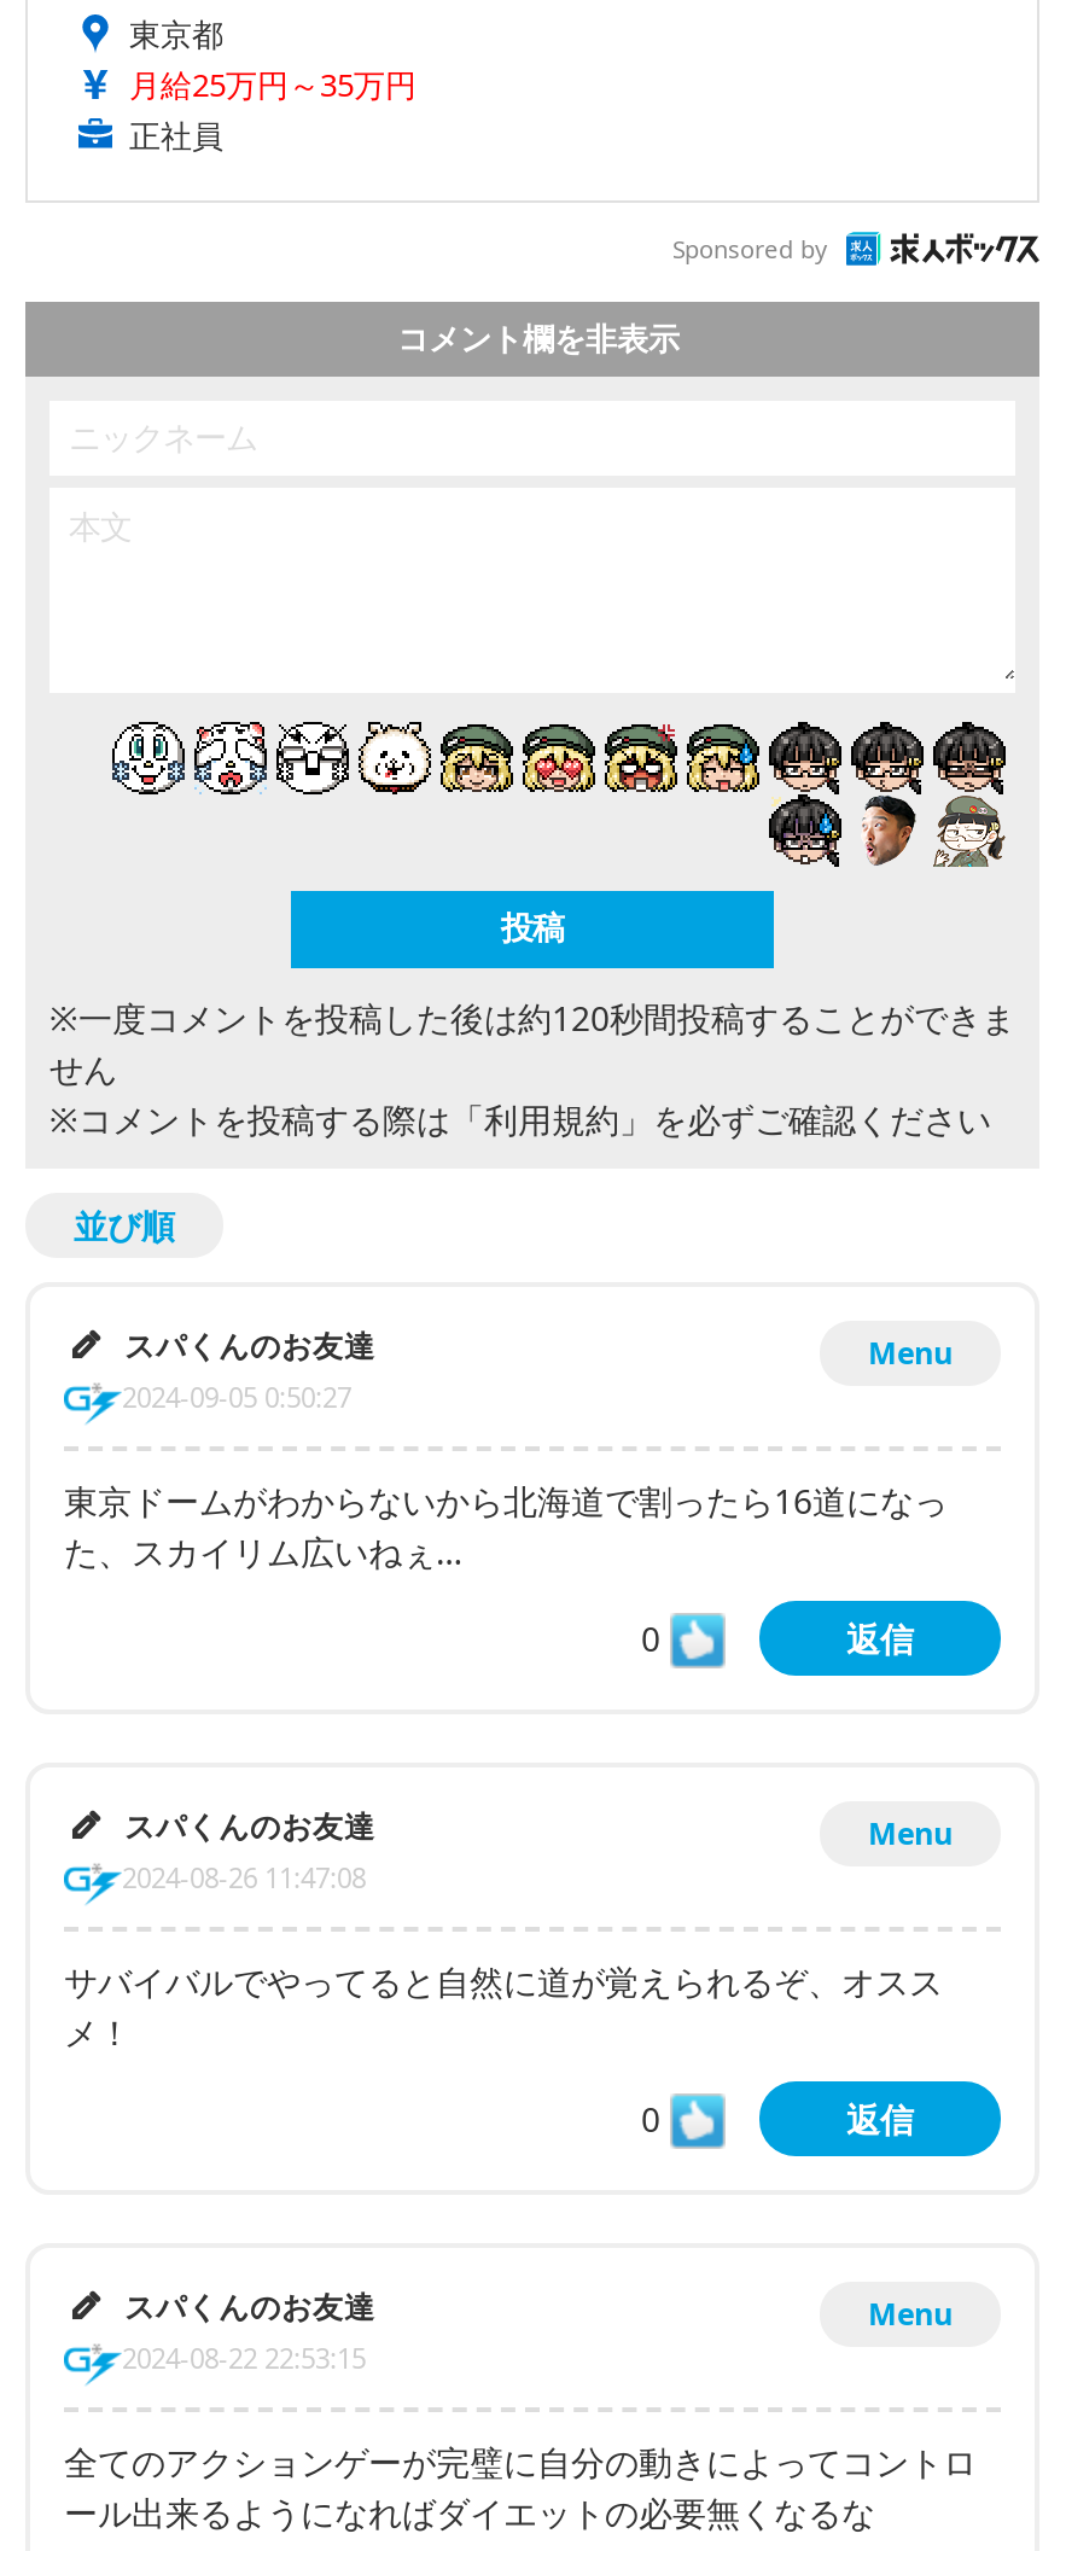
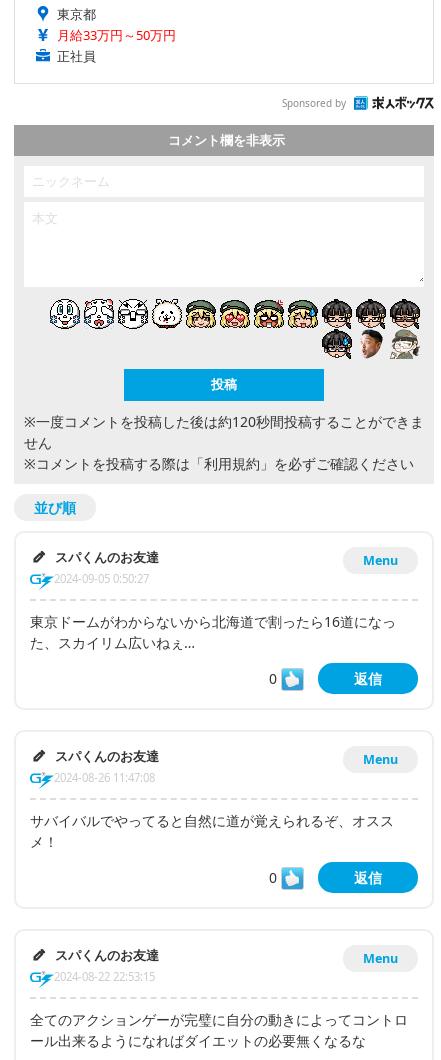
- 月給25万円～35万円
+ 月給33万円～50万円
